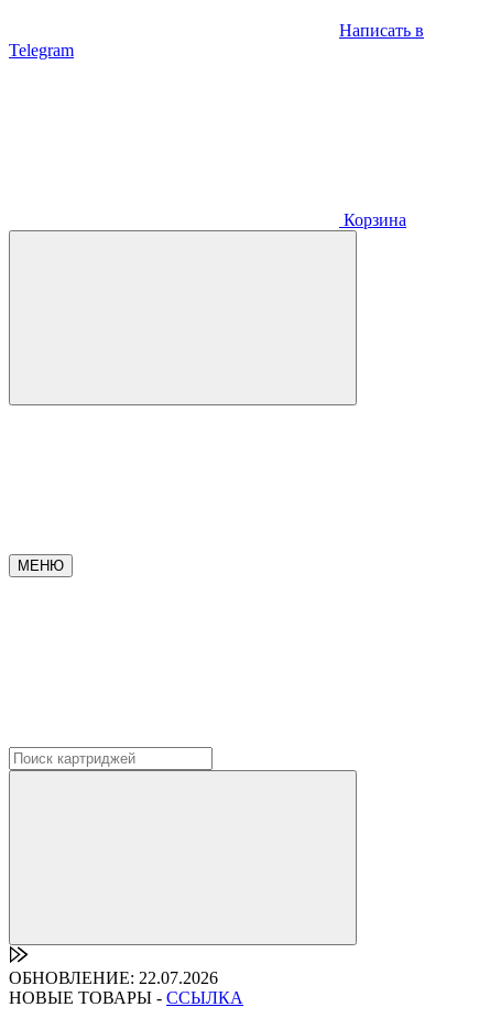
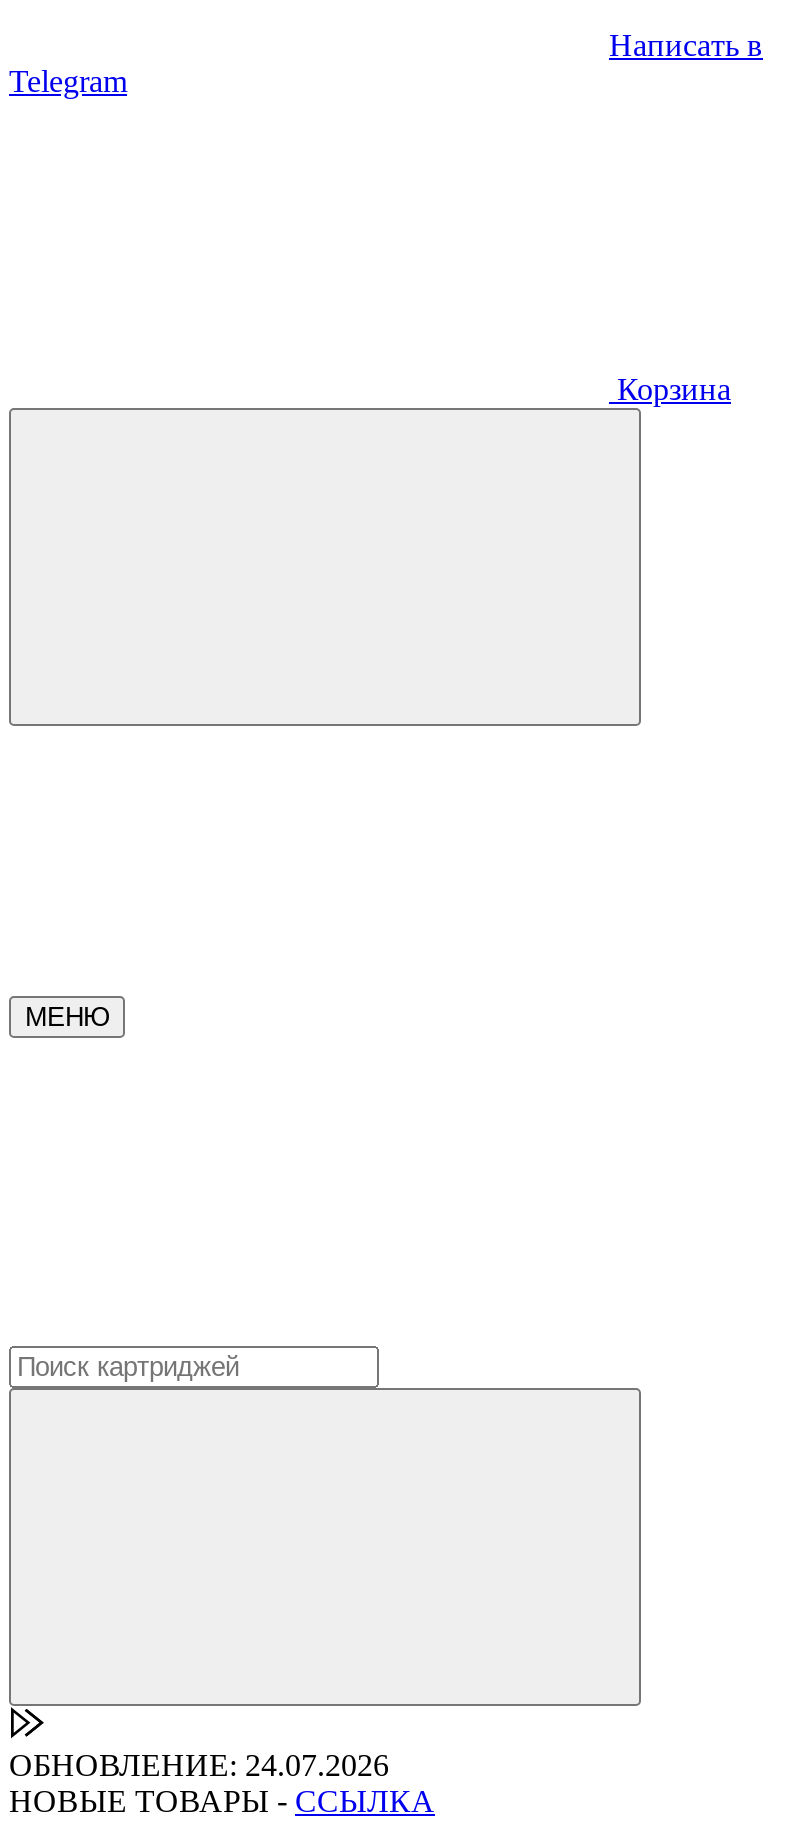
- ОБНОВЛЕНИЕ: 22.07.2026
+ ОБНОВЛЕНИЕ: 24.07.2026
